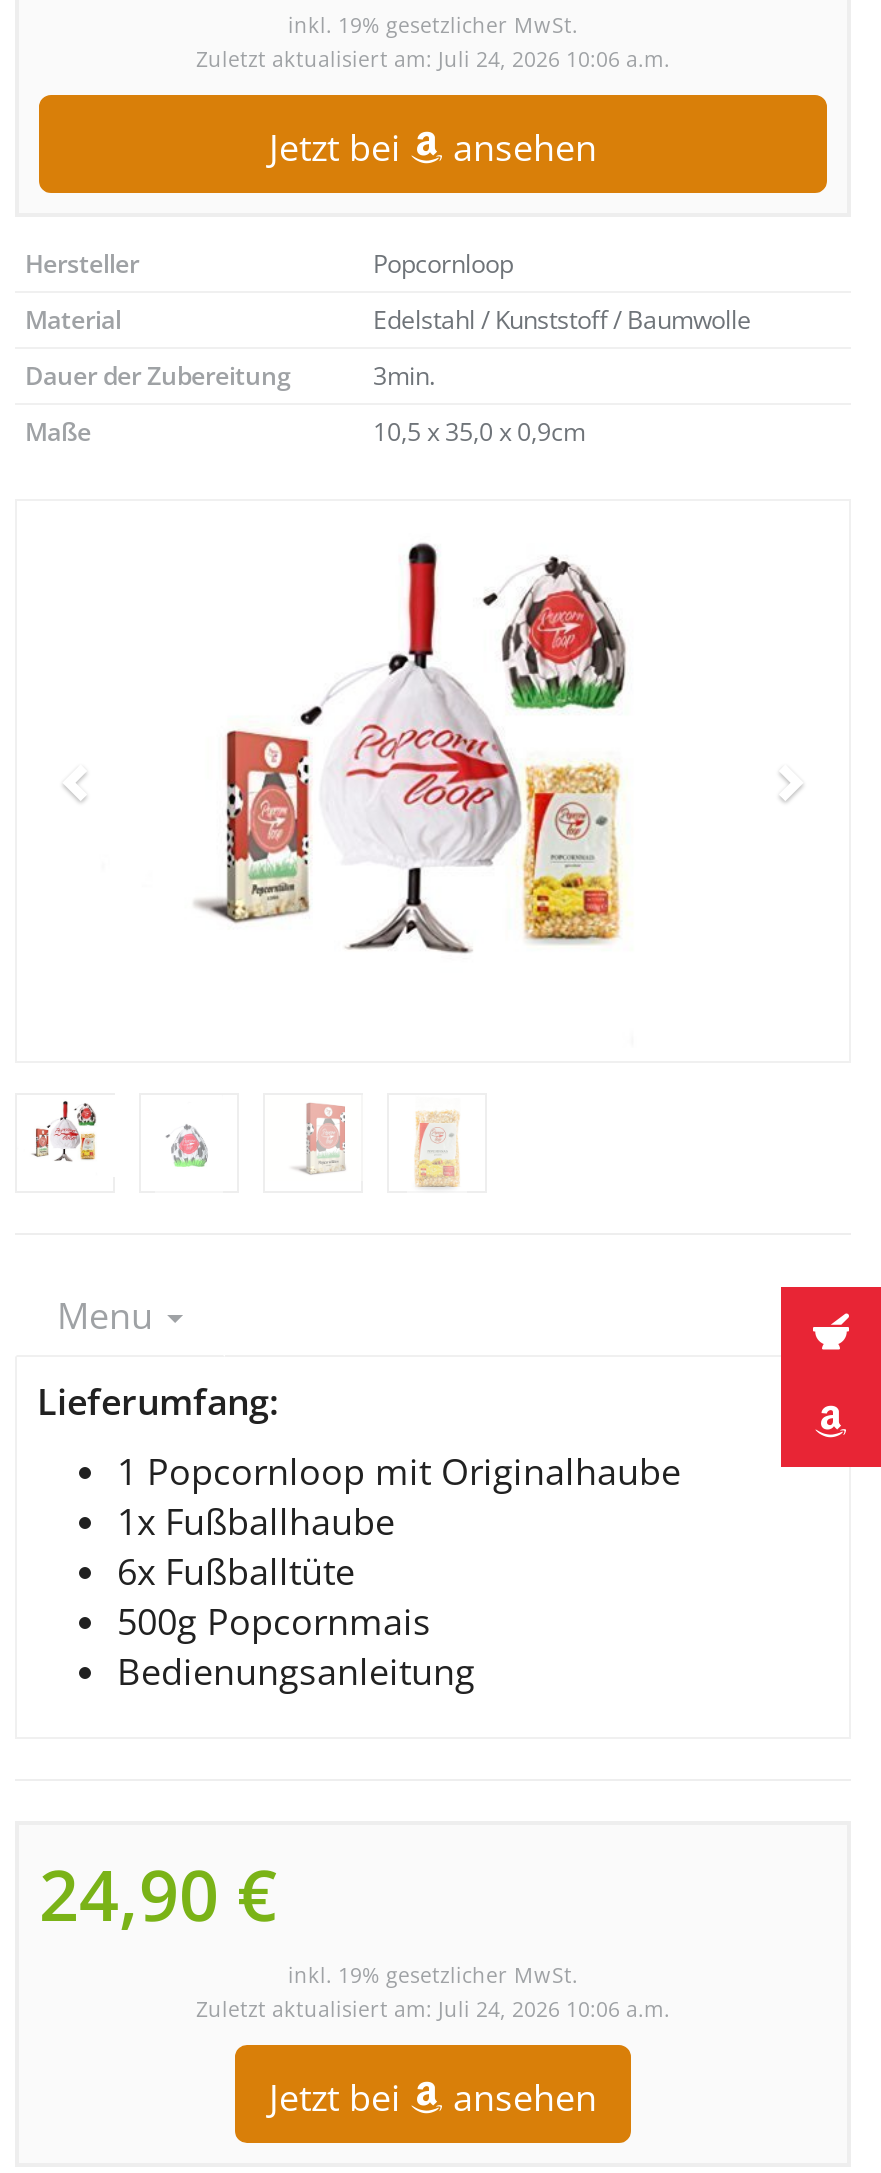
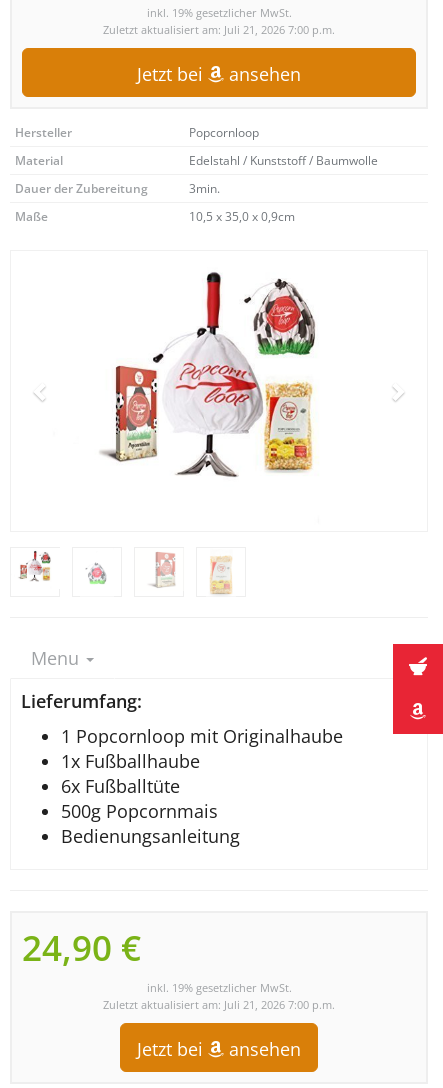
- Zuletzt aktualisiert am: Juli 24, 2026 10:06 a.m.
+ Zuletzt aktualisiert am: Juli 21, 2026 7:00 p.m.

- Zuletzt aktualisiert am: Juli 24, 2026 10:06 a.m.
+ Zuletzt aktualisiert am: Juli 21, 2026 7:00 p.m.
